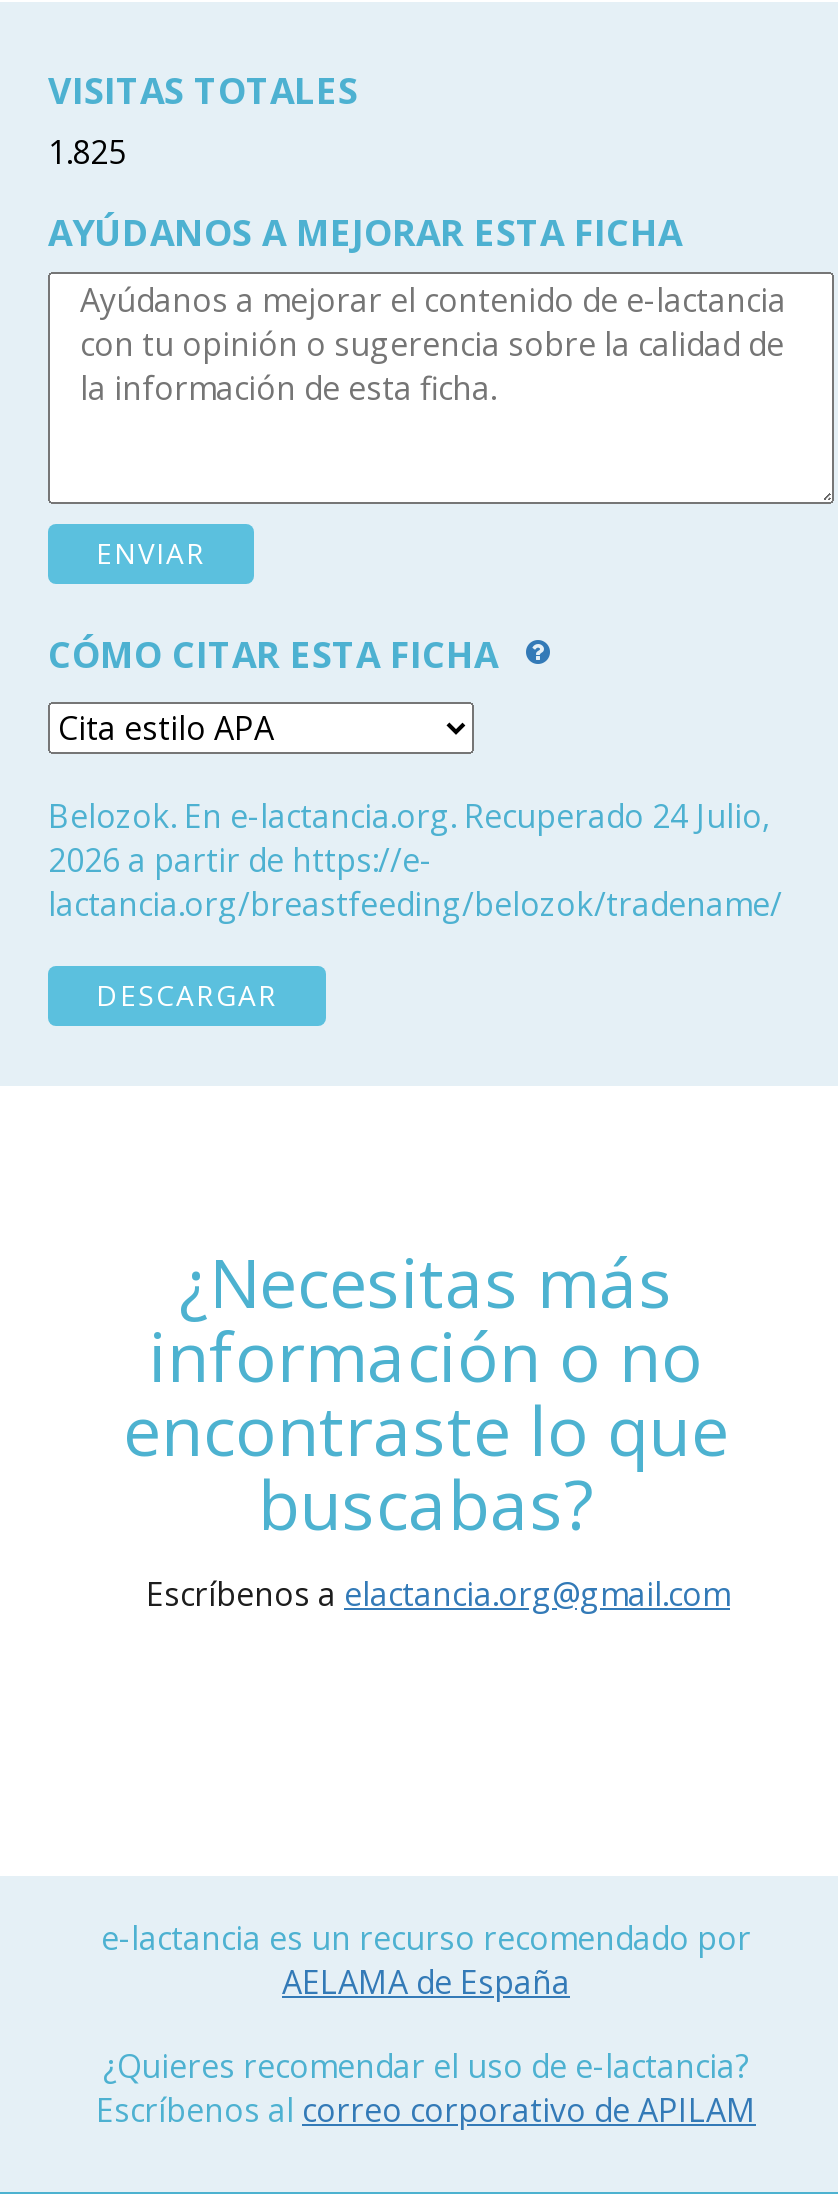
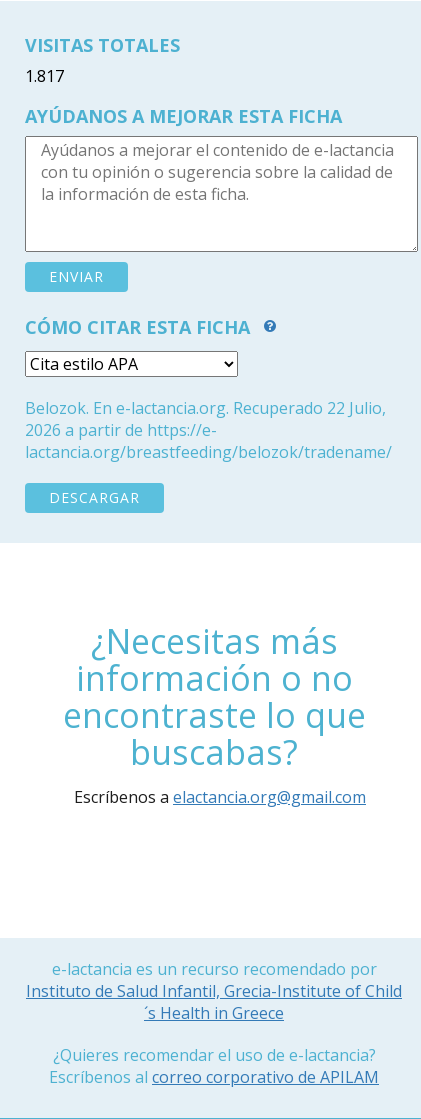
- 1.825
+ 1.817

- Belozok. En e-lactancia.org. Recuperado 24 Julio,
+ Belozok. En e-lactancia.org. Recuperado 22 Julio,

- AELAMA de España
+ Instituto de Salud Infantil, Grecia-Institute of Child
+ ´s Health in Greece
